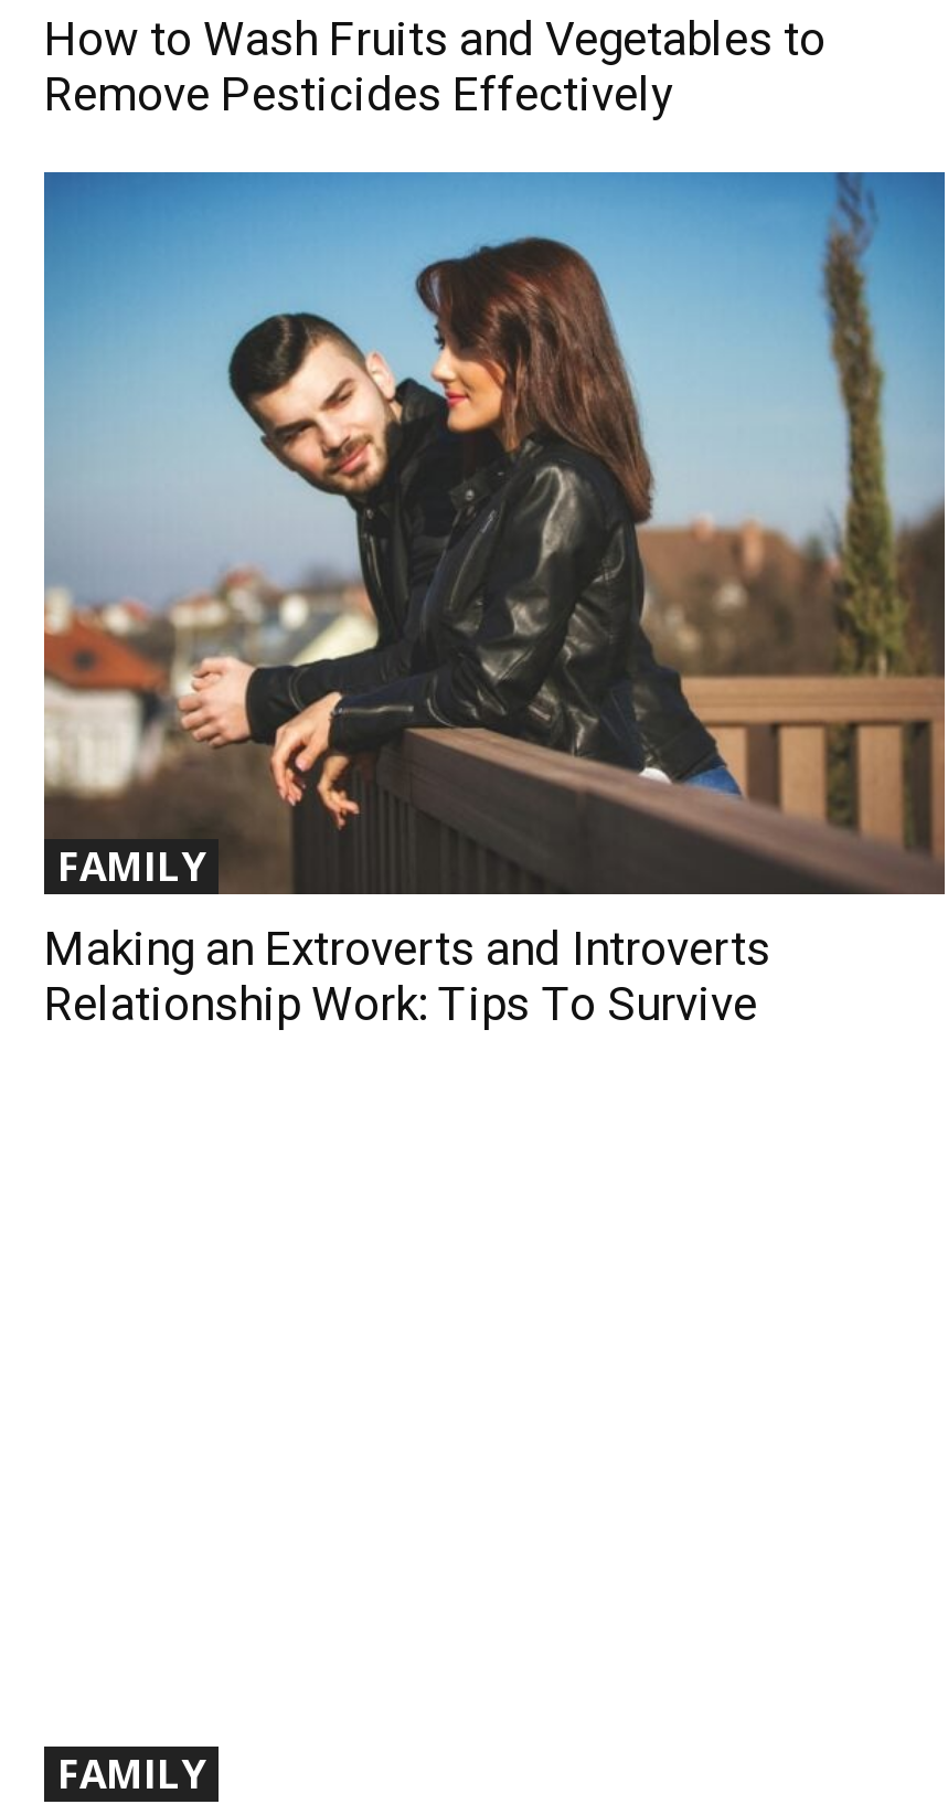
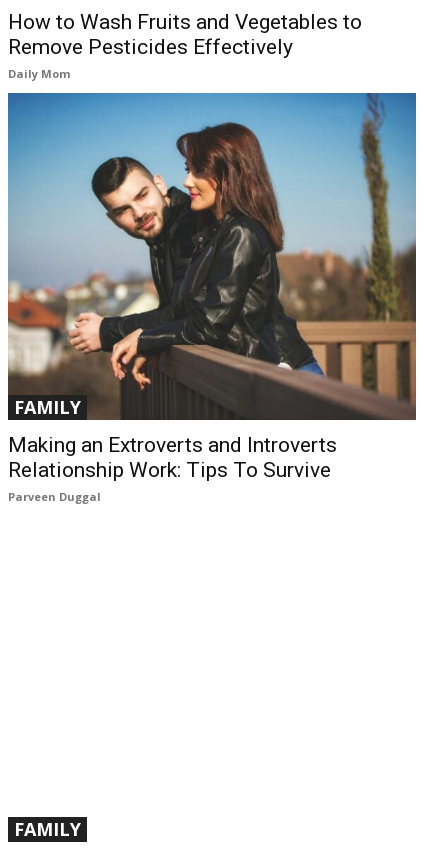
+ Daily Mom

+ Parveen Duggal
